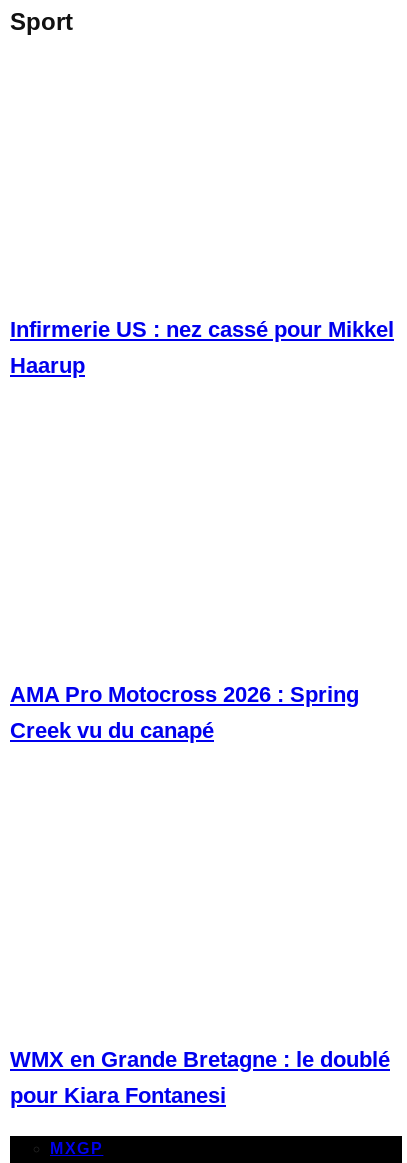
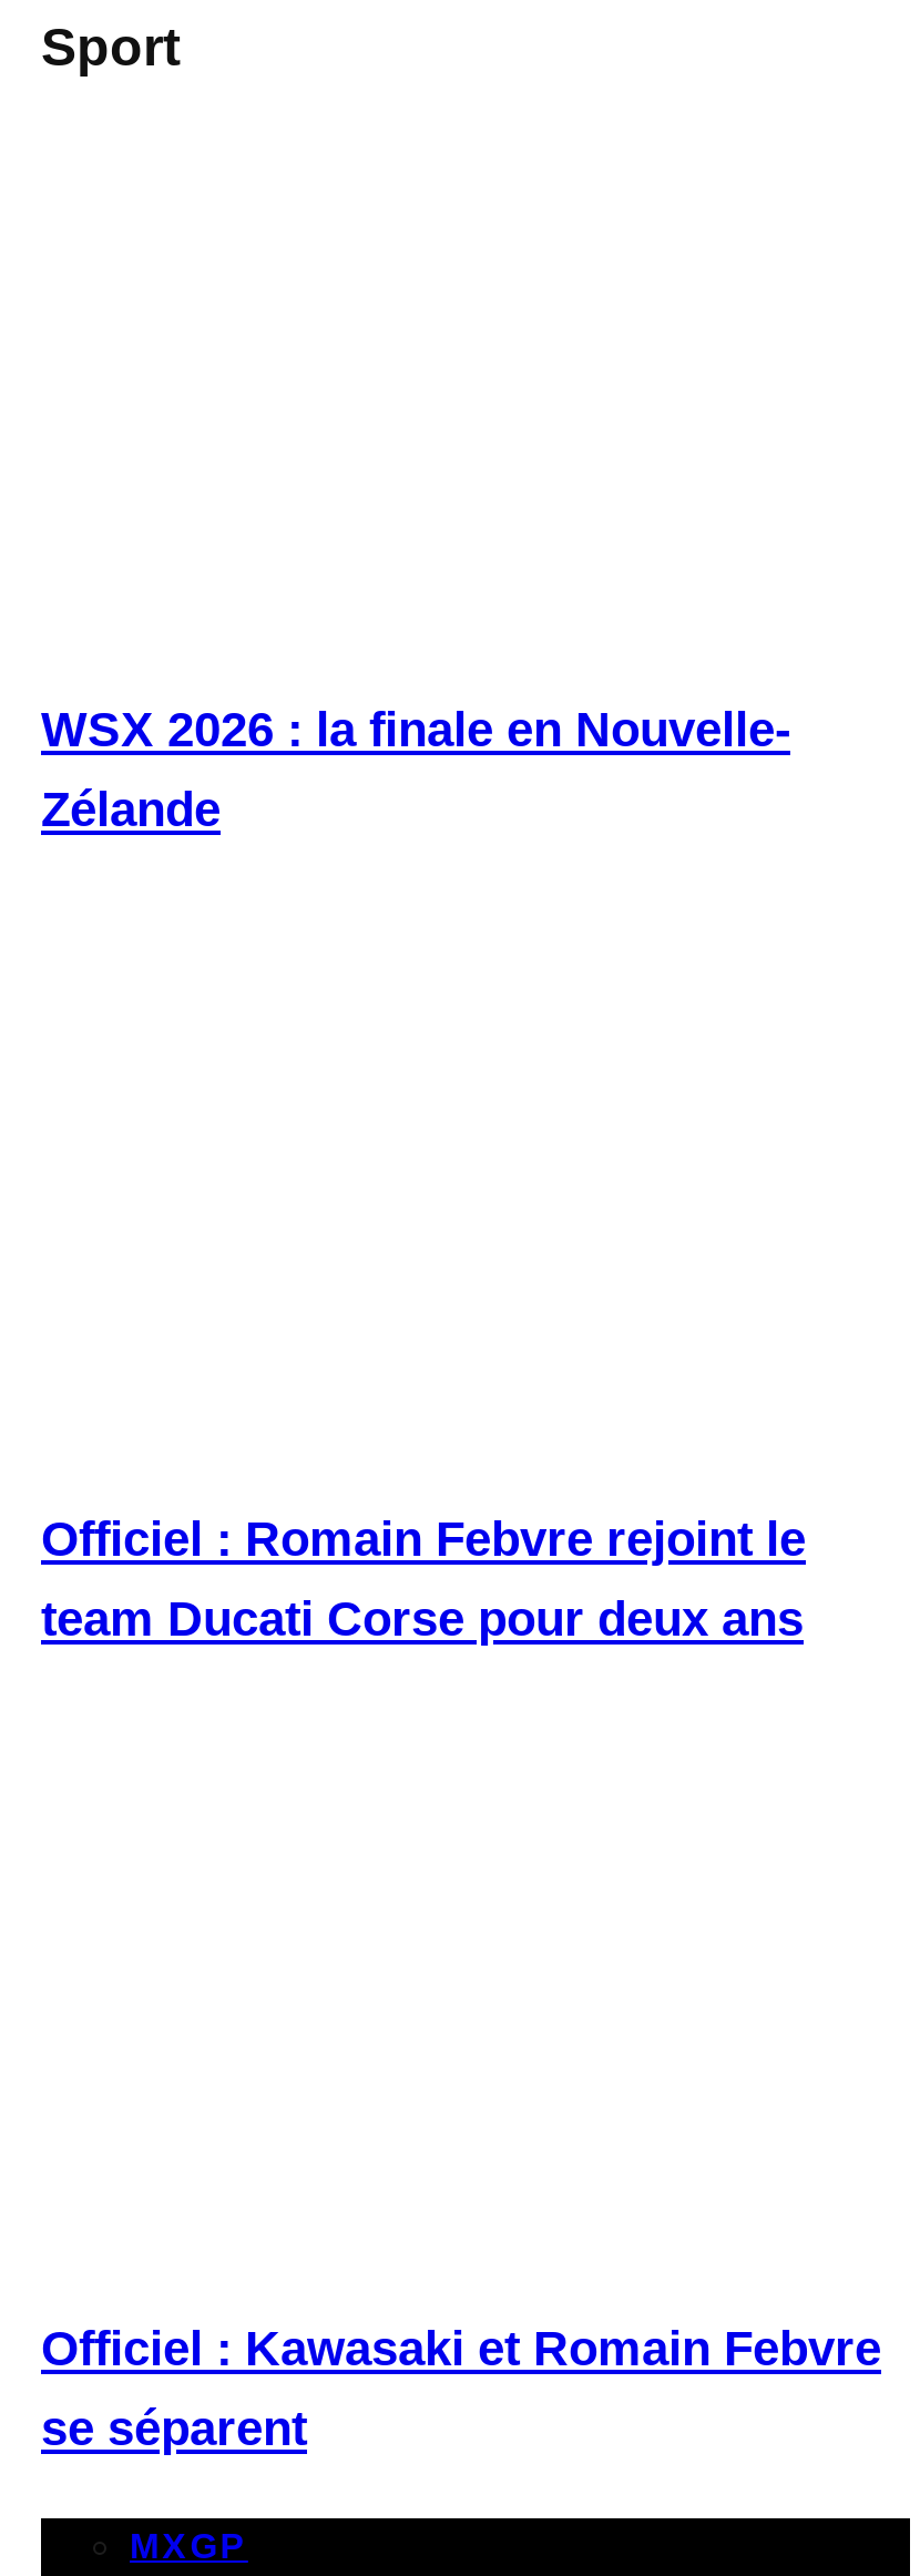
- Infirmerie US : nez cassé pour Mikkel
- Haarup
+ WSX 2026 : la finale en Nouvelle-
+ Zélande

- AMA Pro Motocross 2026 : Spring
- Creek vu du canapé
+ Officiel : Romain Febvre rejoint le
+ team Ducati Corse pour deux ans

- WMX en Grande Bretagne : le doublé
- pour Kiara Fontanesi
+ Officiel : Kawasaki et Romain Febvre
+ se séparent
